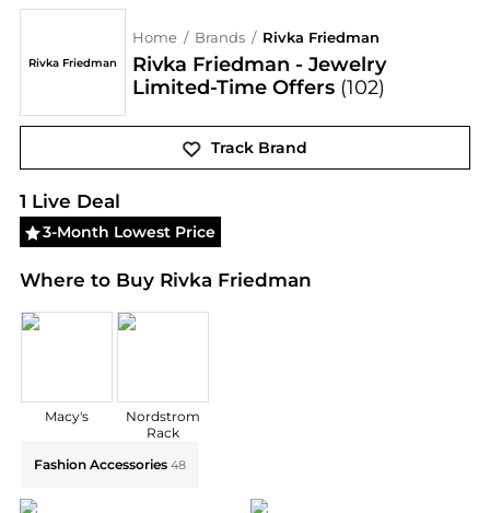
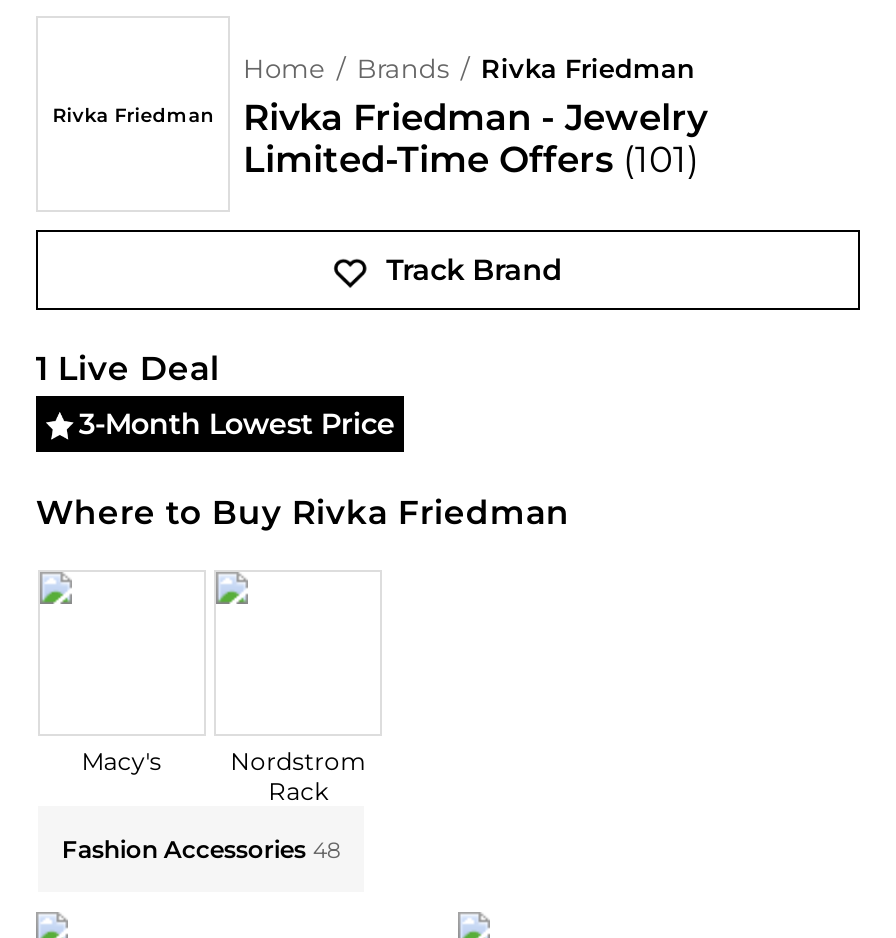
- Limited-Time Offers (102)
+ Limited-Time Offers (101)
